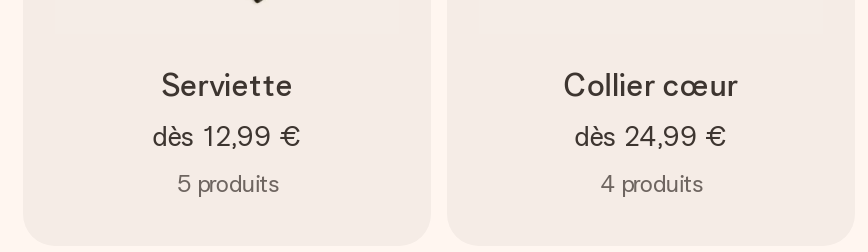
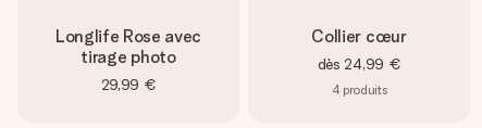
- Serviette
- dès 12,99 €
- 5 produits
+ Longlife Rose avec
+ tirage photo
+ 29,99 €
